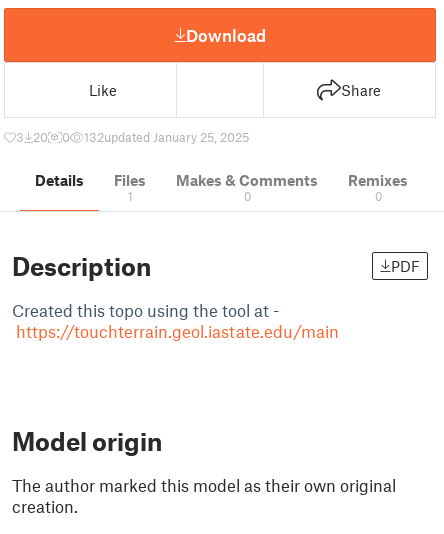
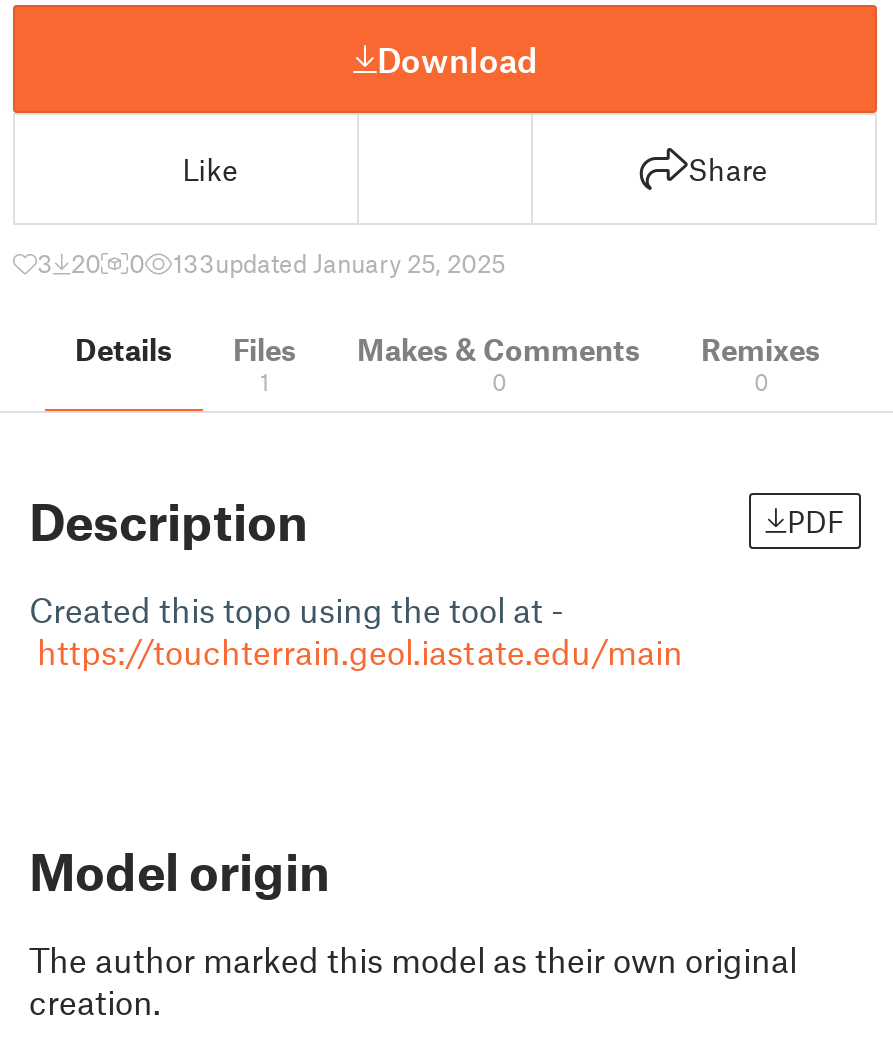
- 132updated January 25, 2025
+ 133updated January 25, 2025
